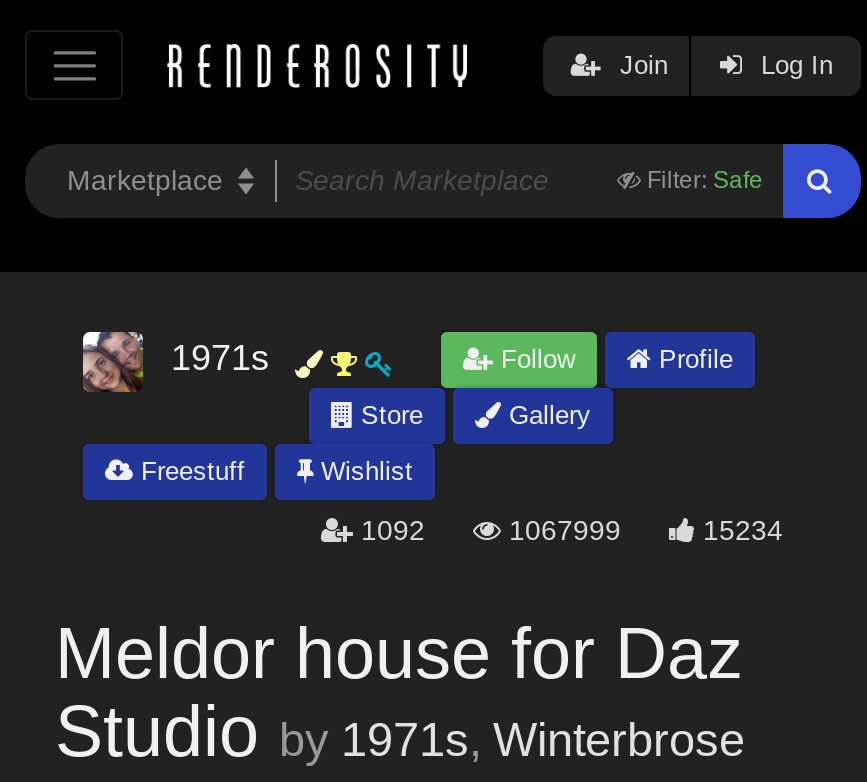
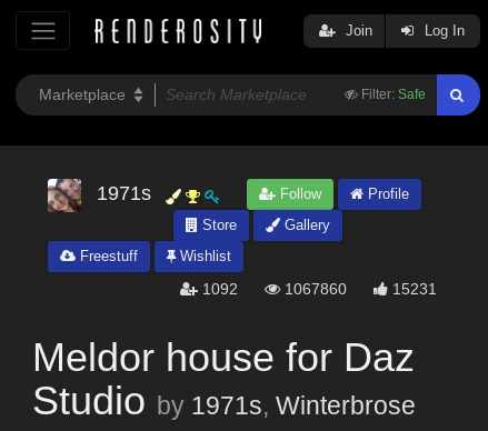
- 1067999
+ 1067860

- 15234
+ 15231
